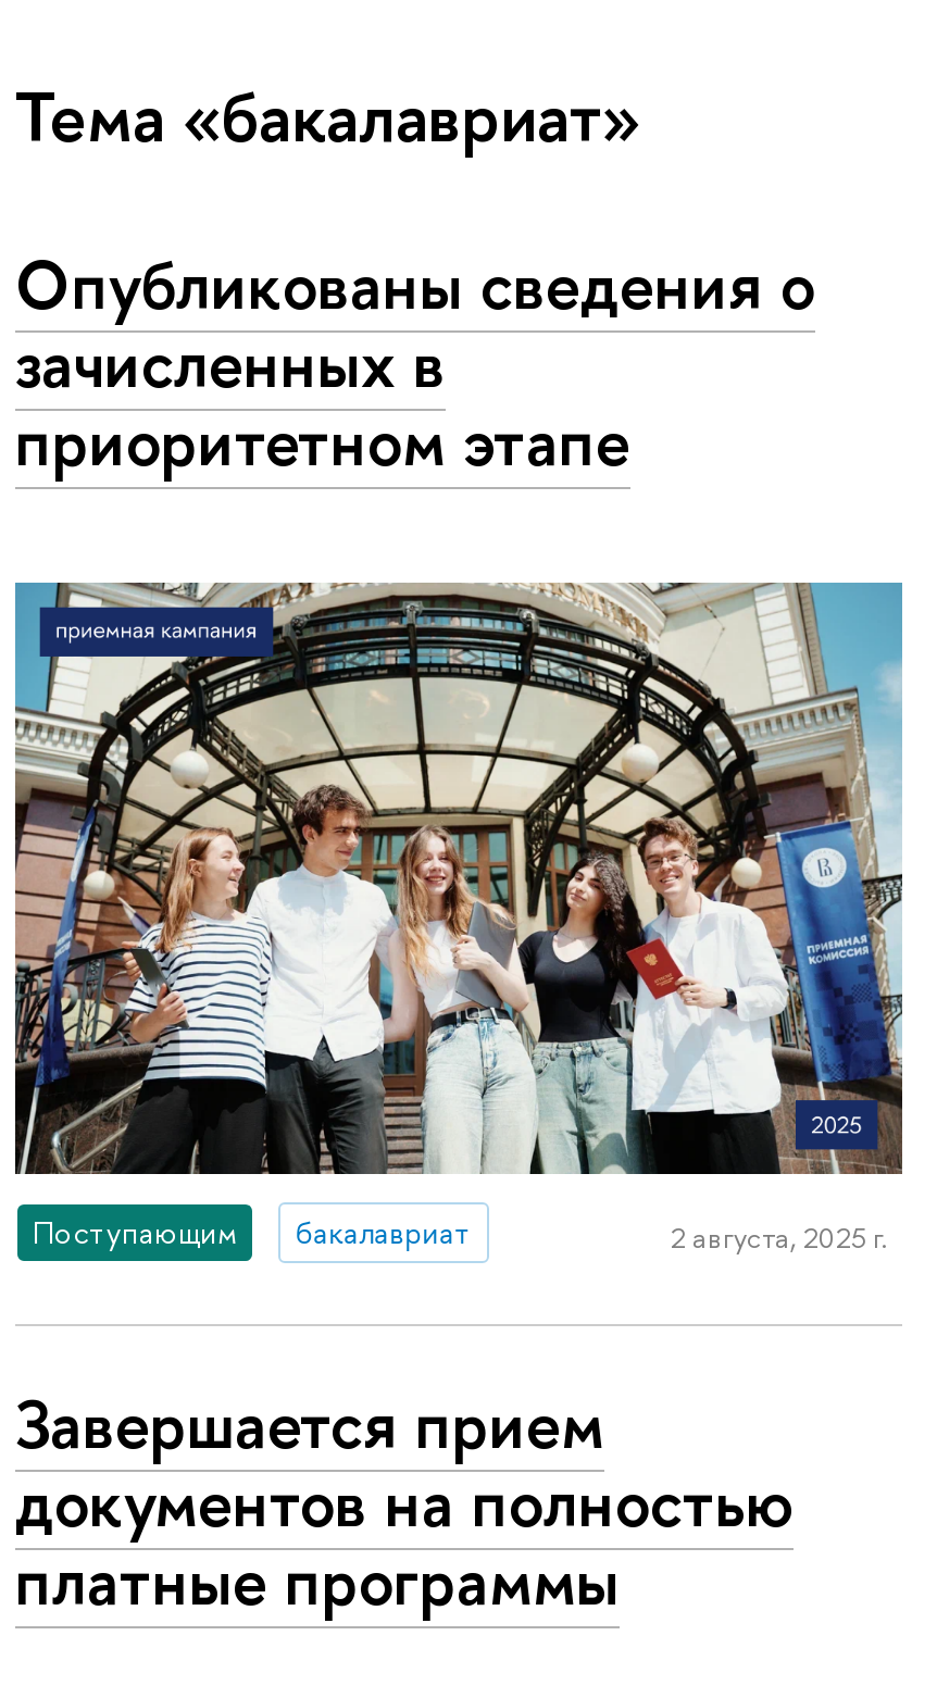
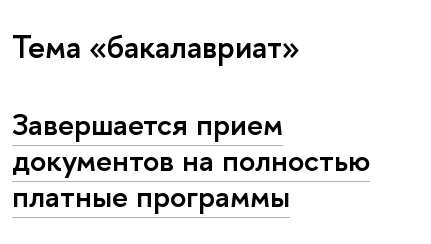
- Опубликованы сведения о
- зачисленных в
- приоритетном этапе

- [image]
- Поступающим
- бакалавриат
- 2 августа, 2025 г.
